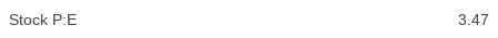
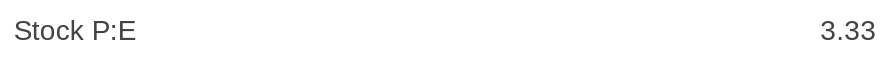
- 3.47
+ 3.33
